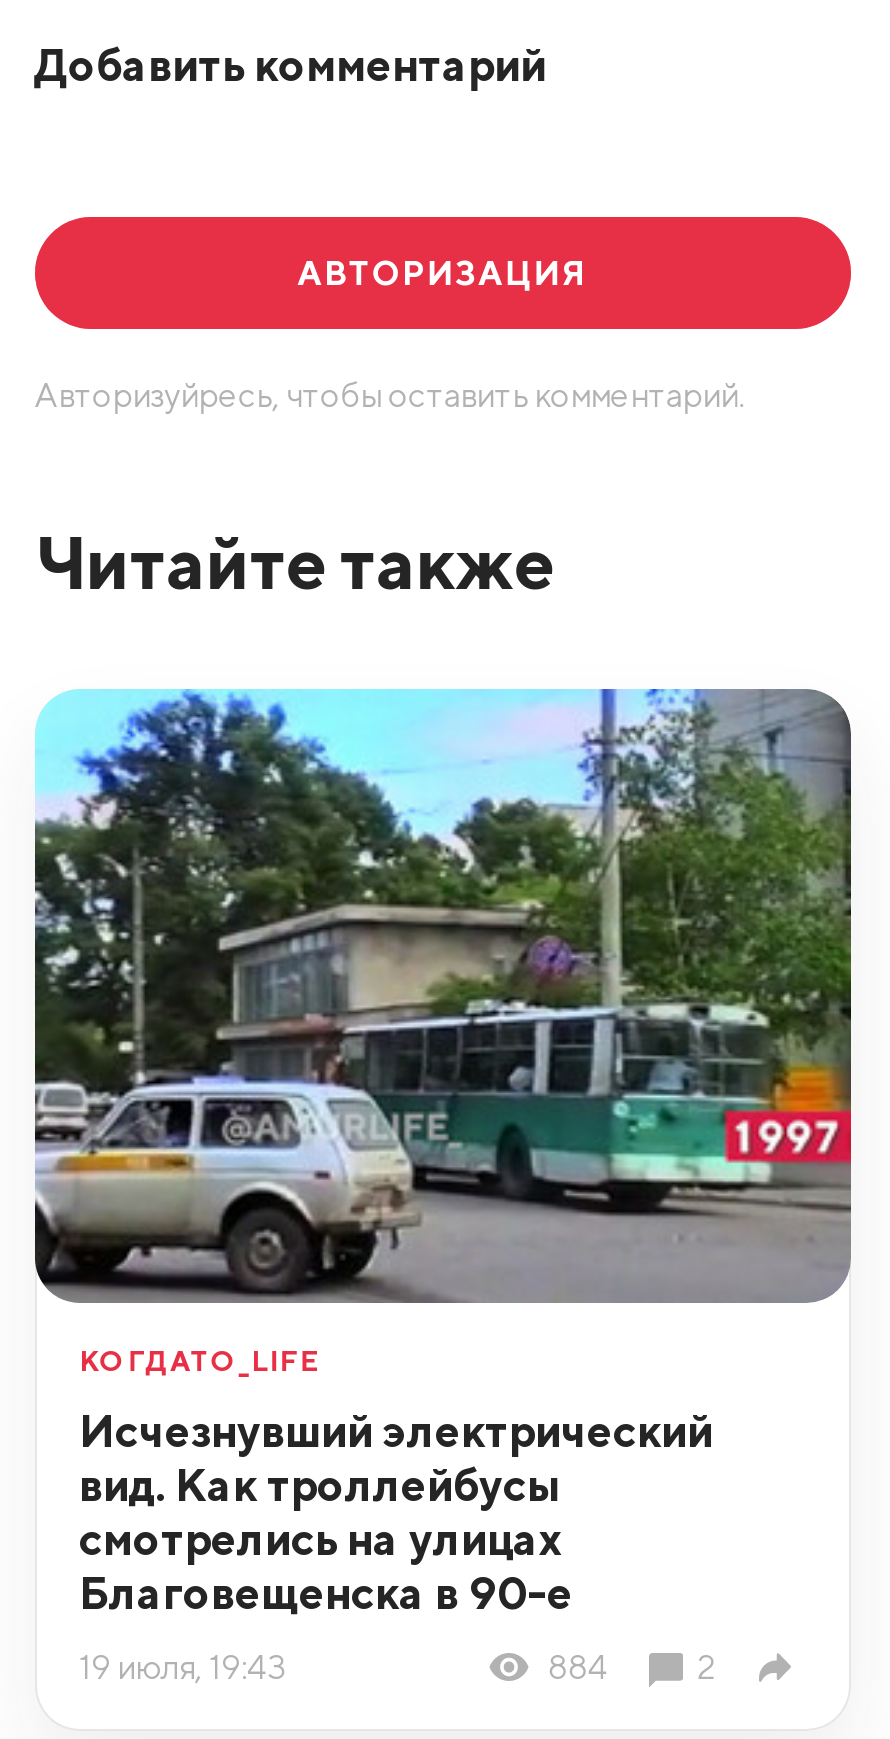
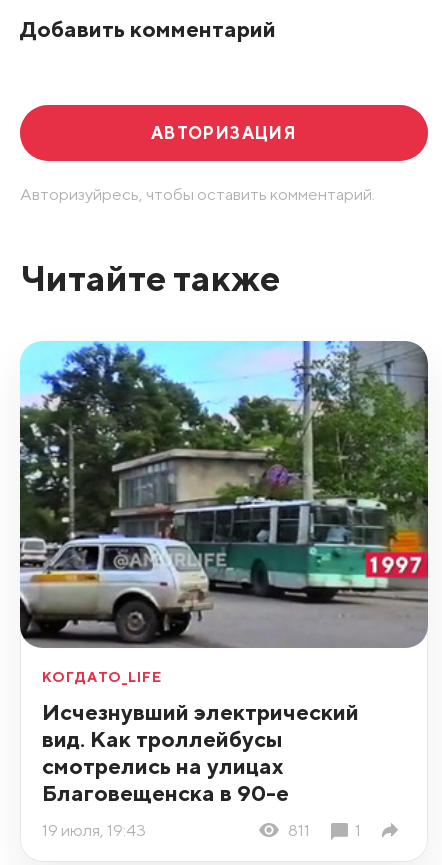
- 884
+ 811

- 2
+ 1
